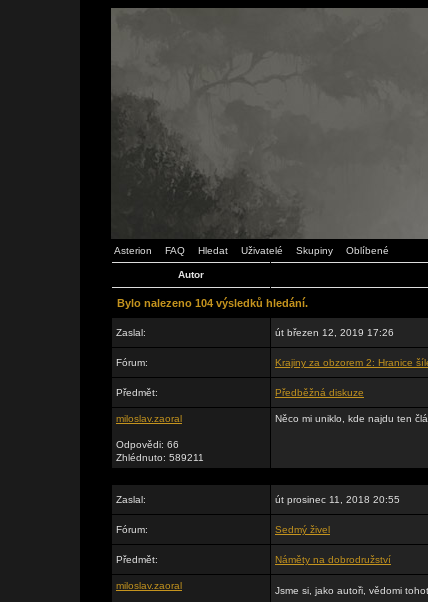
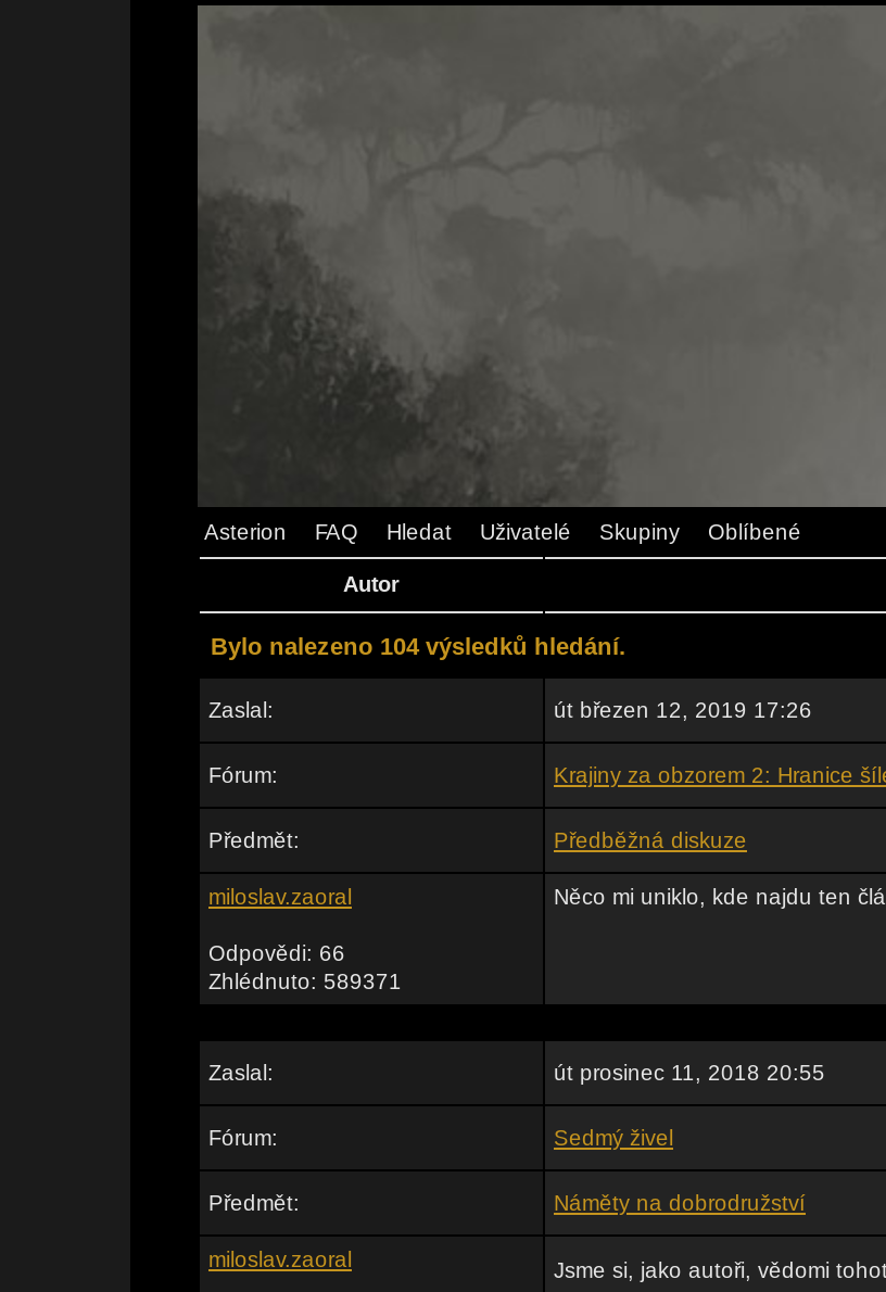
- Zhlédnuto: 589211
+ Zhlédnuto: 589371
